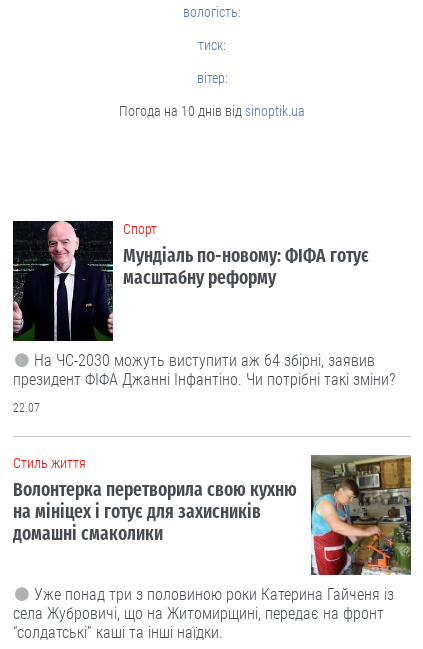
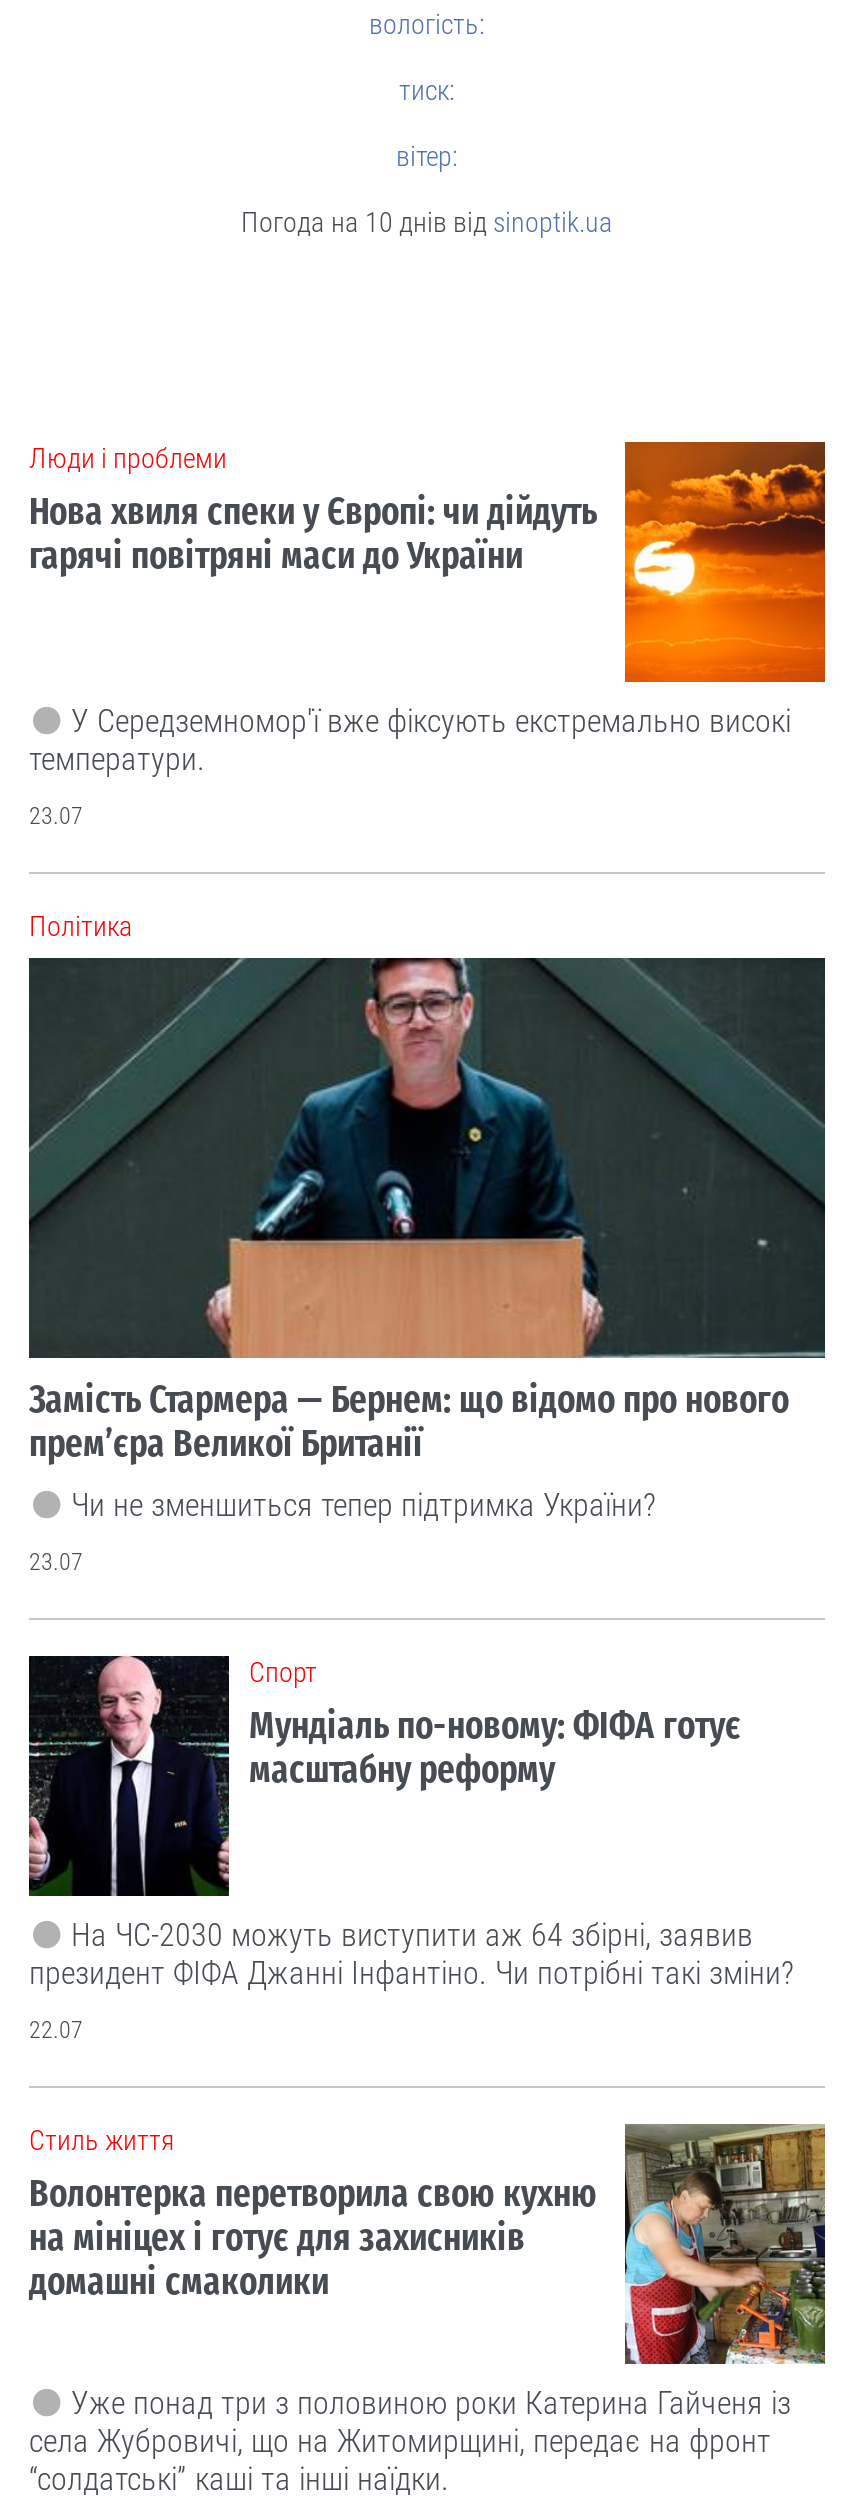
+ [image]
+ Замість Стармера — Бернем: що відомо про нового
+ прем’єра Великої Британії
+ Чи не зменшиться тепер підтримка України?
+ 23.07

+ Люди і проблеми
+ Нова хвиля спеки у Європі: чи дійдуть
+ гарячі повітряні маси до України

+ [image]
+ У Середземномор'ї вже фіксують екстремально високі
+ температури.
+ 23.07
+ Політика
